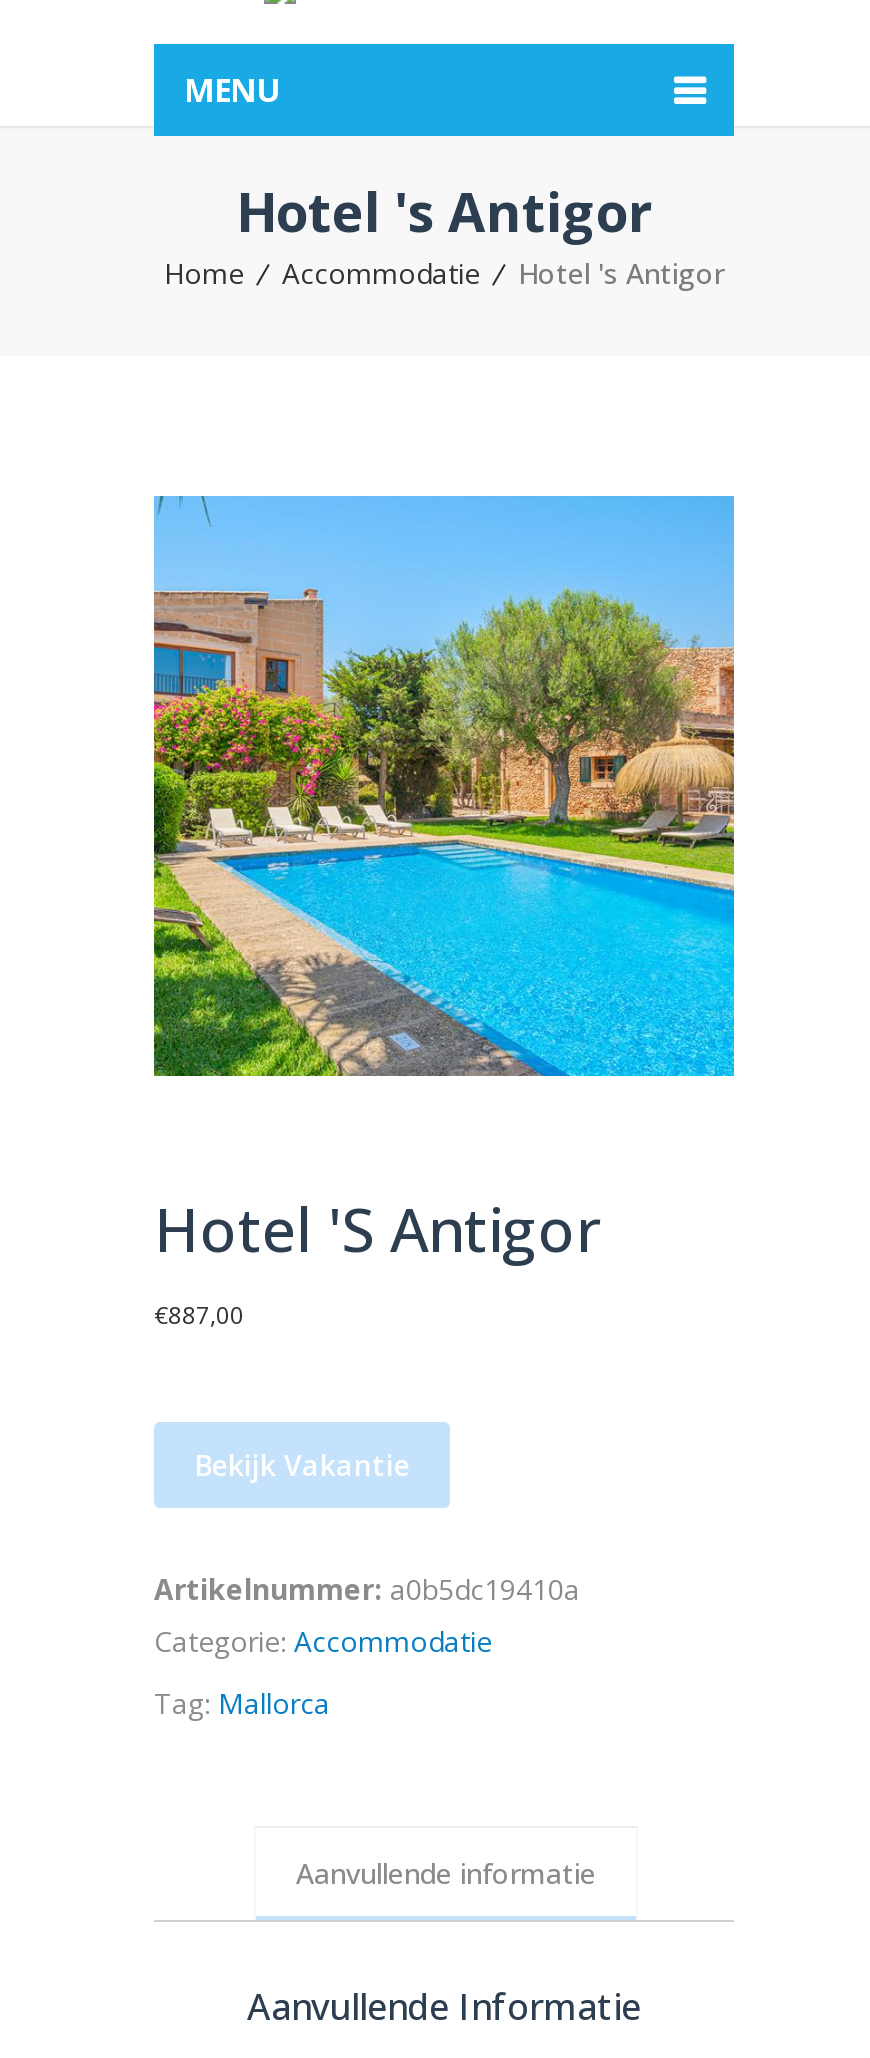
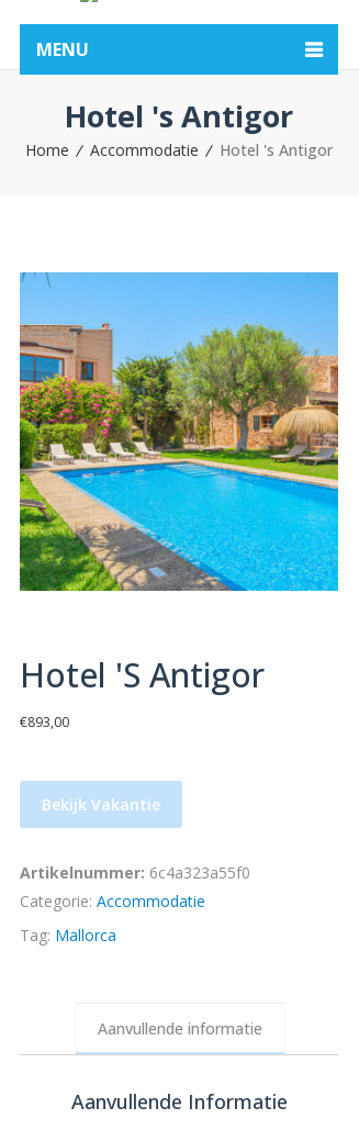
- €887,00
+ €893,00

- Artikelnummer: a0b5dc19410a
+ Artikelnummer: 6c4a323a55f0
